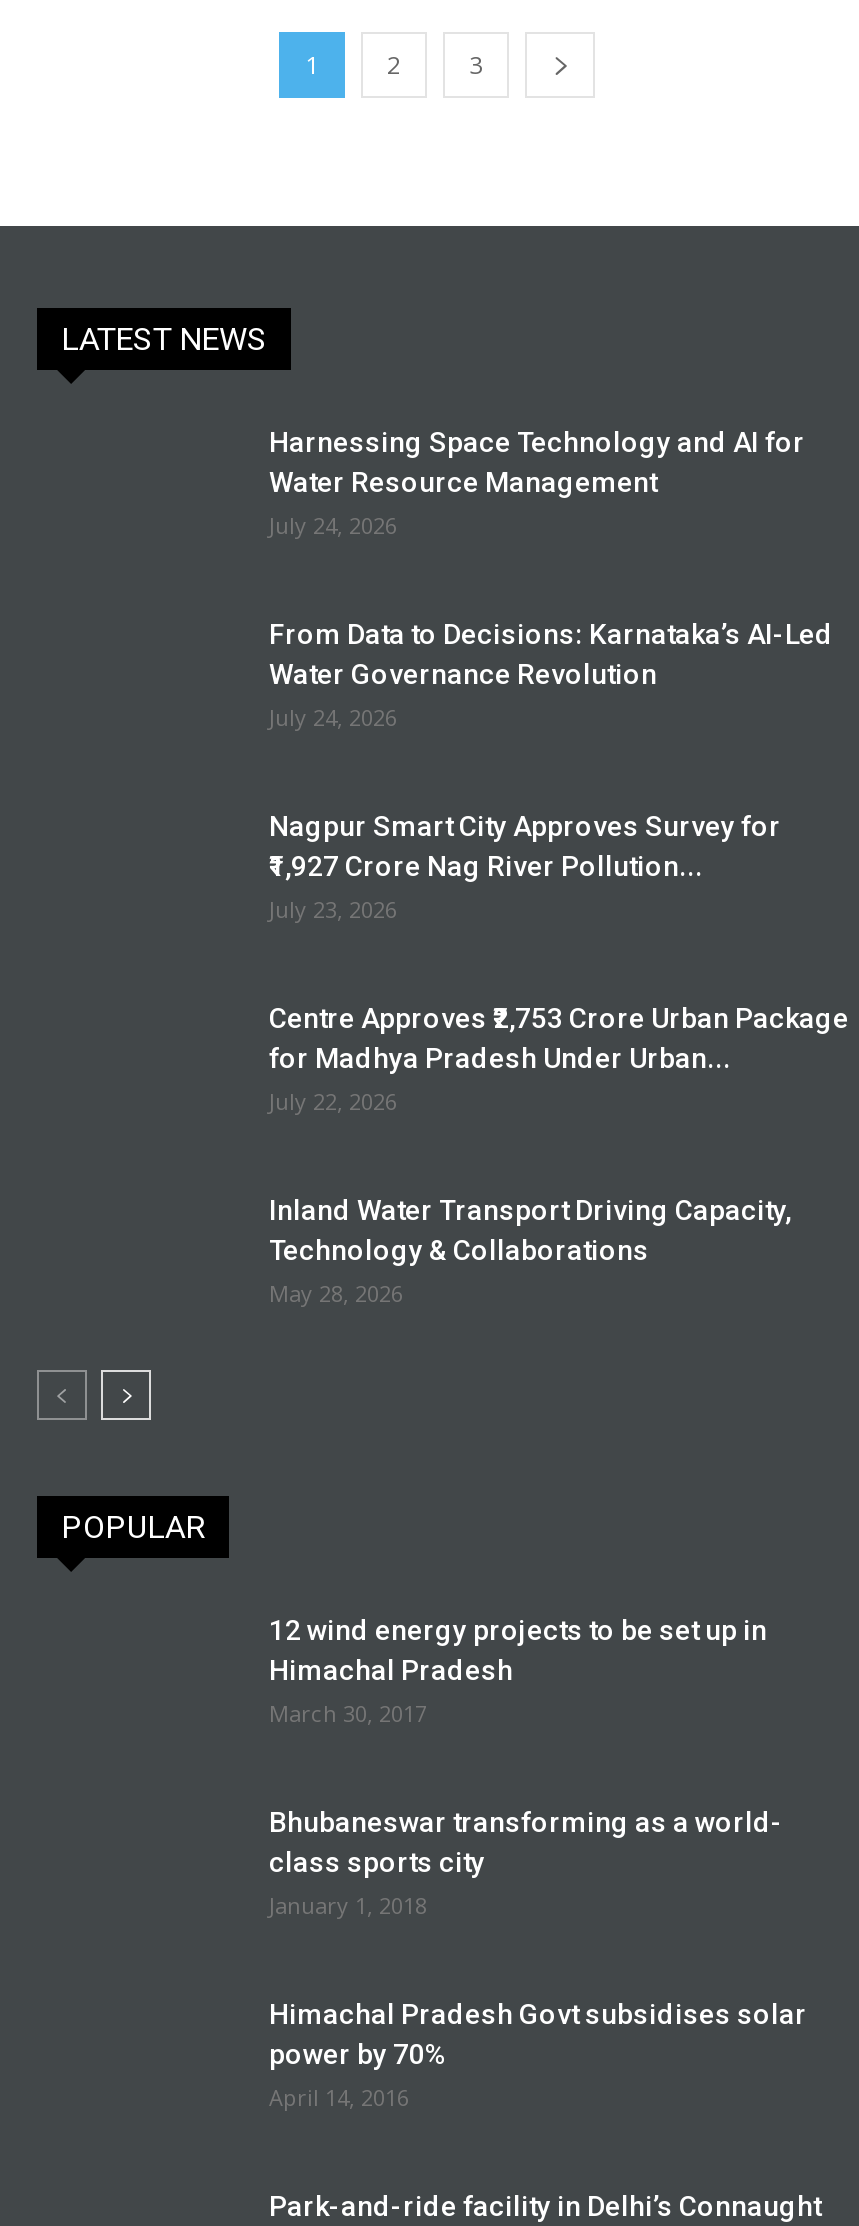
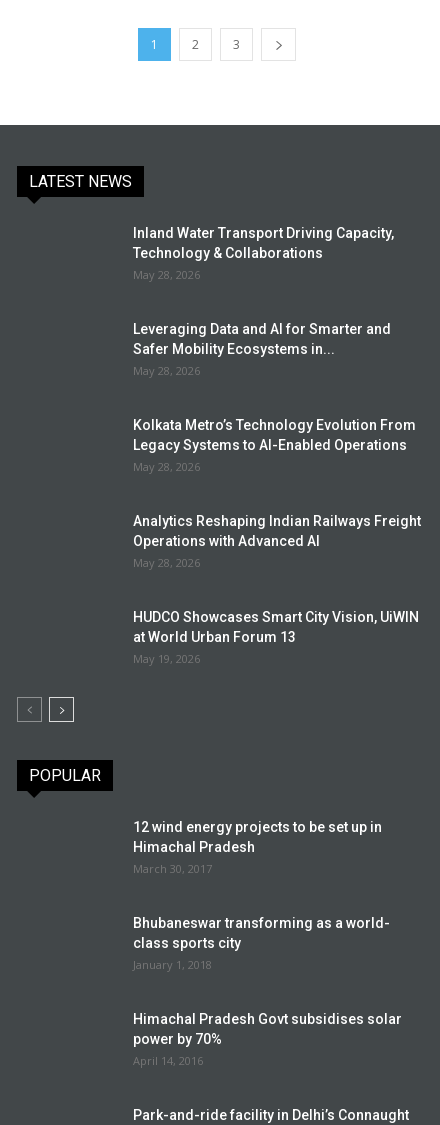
- Harnessing Space Technology and AI for
- Water Resource Management
- July 24, 2026
- From Data to Decisions: Karnataka’s AI-Led
- Water Governance Revolution
- July 24, 2026
- Nagpur Smart City Approves Survey for
- ₹1,927 Crore Nag River Pollution...
- July 23, 2026
- Centre Approves ₹2,753 Crore Urban Package
- for Madhya Pradesh Under Urban...
- July 22, 2026

moved up: Inland Water Transport Driving Capacity, | Technology & Collaborations | May 28, 2026

+ Leveraging Data and AI for Smarter and
+ Safer Mobility Ecosystems in...
+ May 28, 2026
+ Kolkata Metro’s Technology Evolution From
+ Legacy Systems to AI-Enabled Operations
+ May 28, 2026
+ Analytics Reshaping Indian Railways Freight
+ Operations with Advanced AI
+ May 28, 2026
+ HUDCO Showcases Smart City Vision, UiWIN
+ at World Urban Forum 13
+ May 19, 2026
